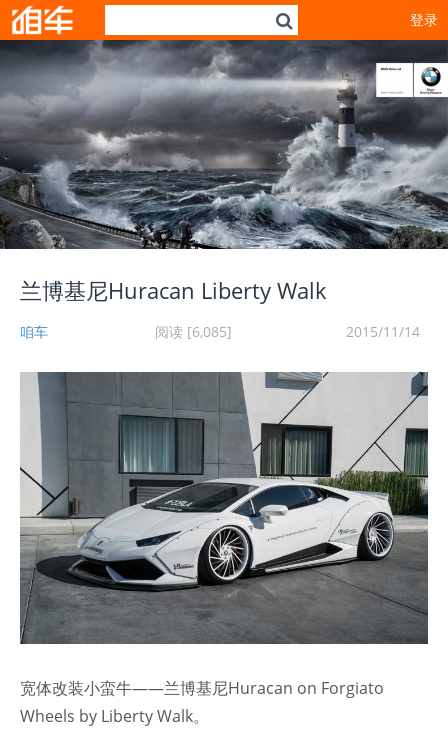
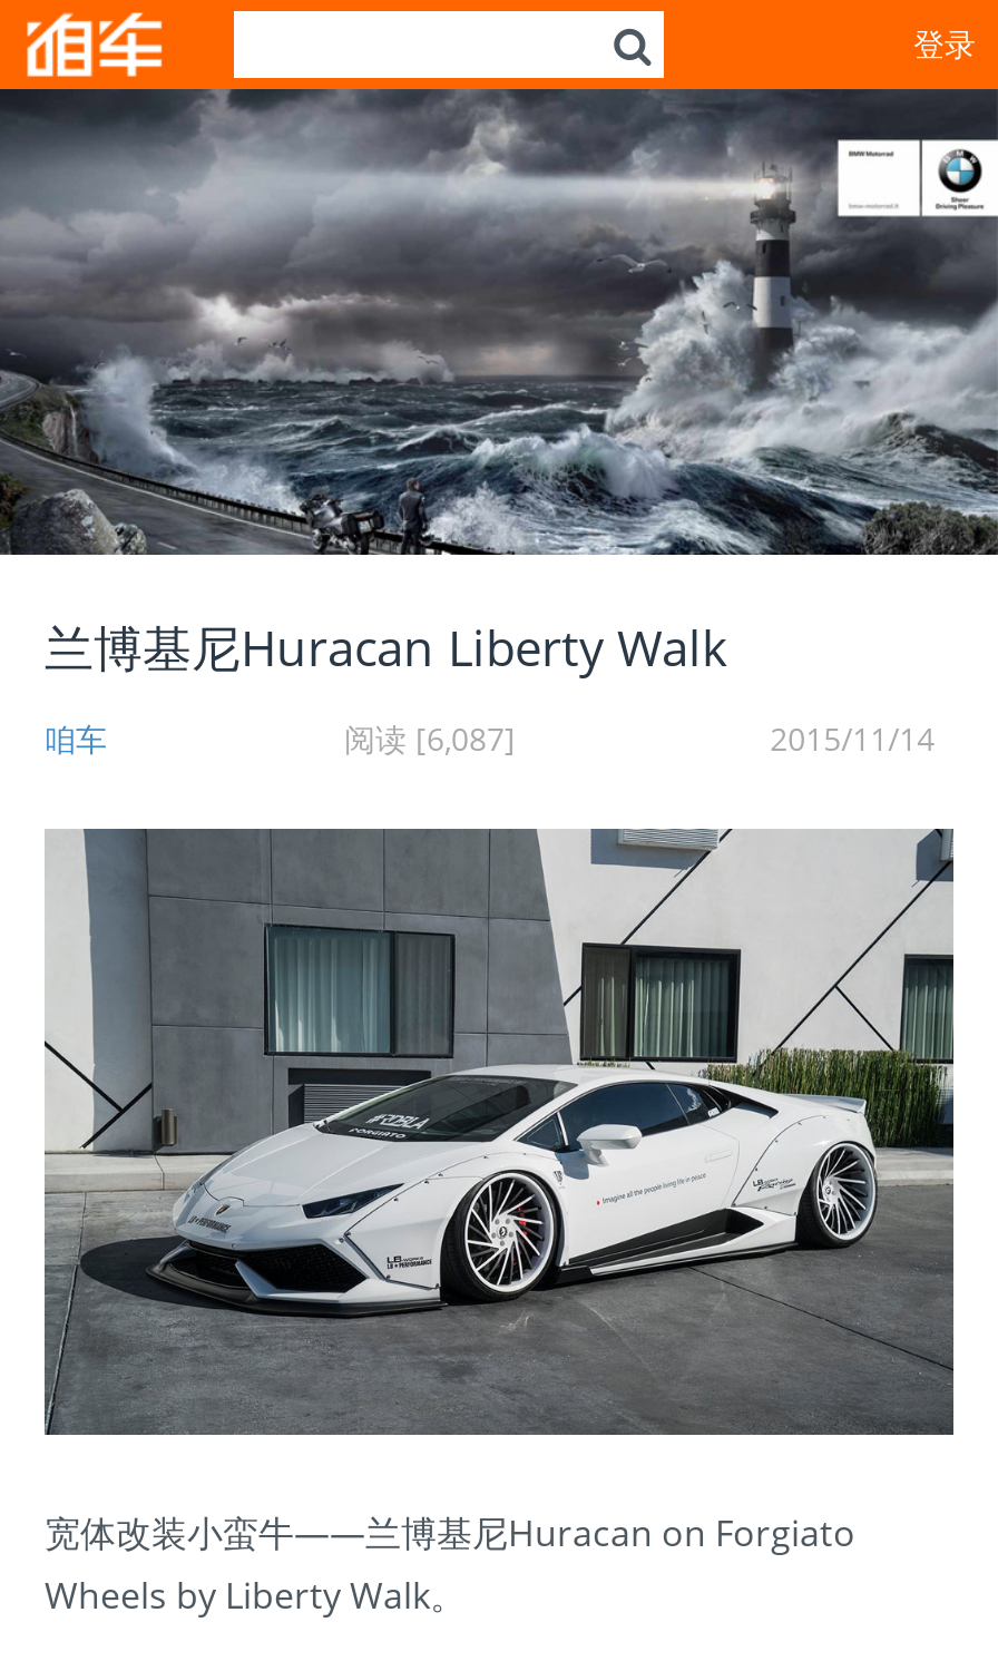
- 阅读 [6,085]
+ 阅读 [6,087]
